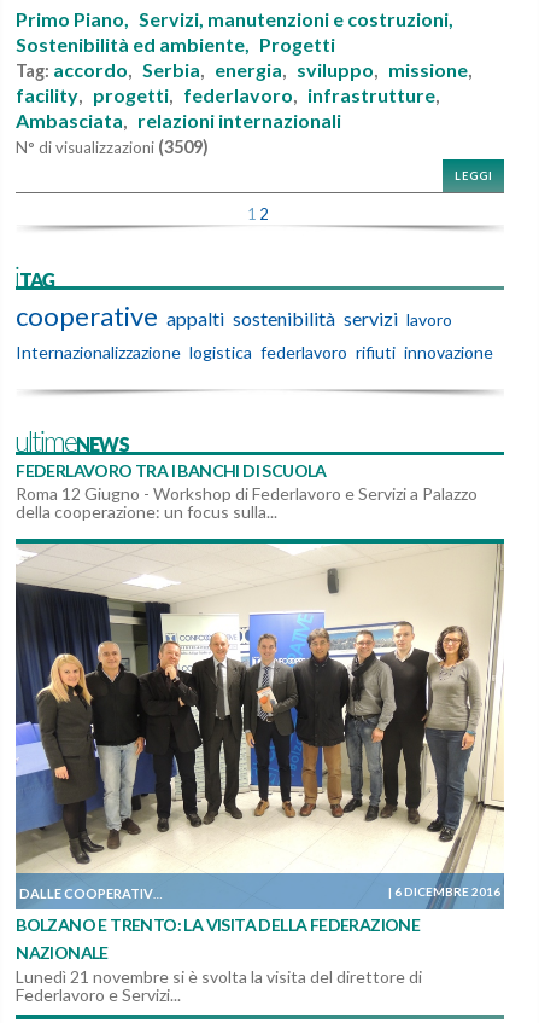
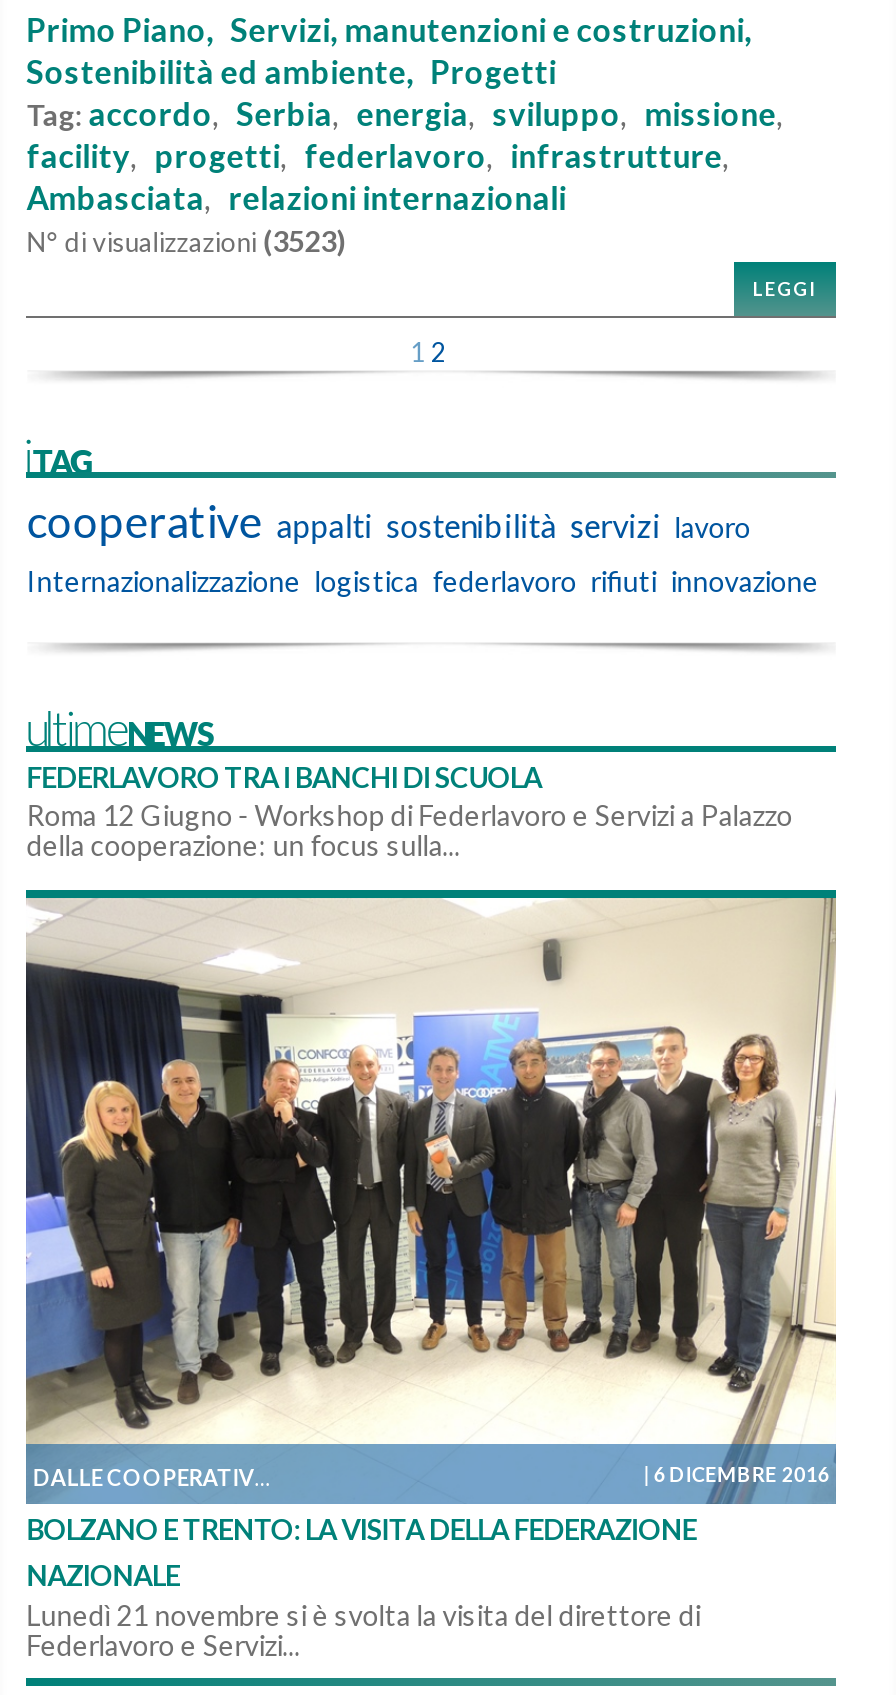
- N° di visualizzazioni (3509)
+ N° di visualizzazioni (3523)
